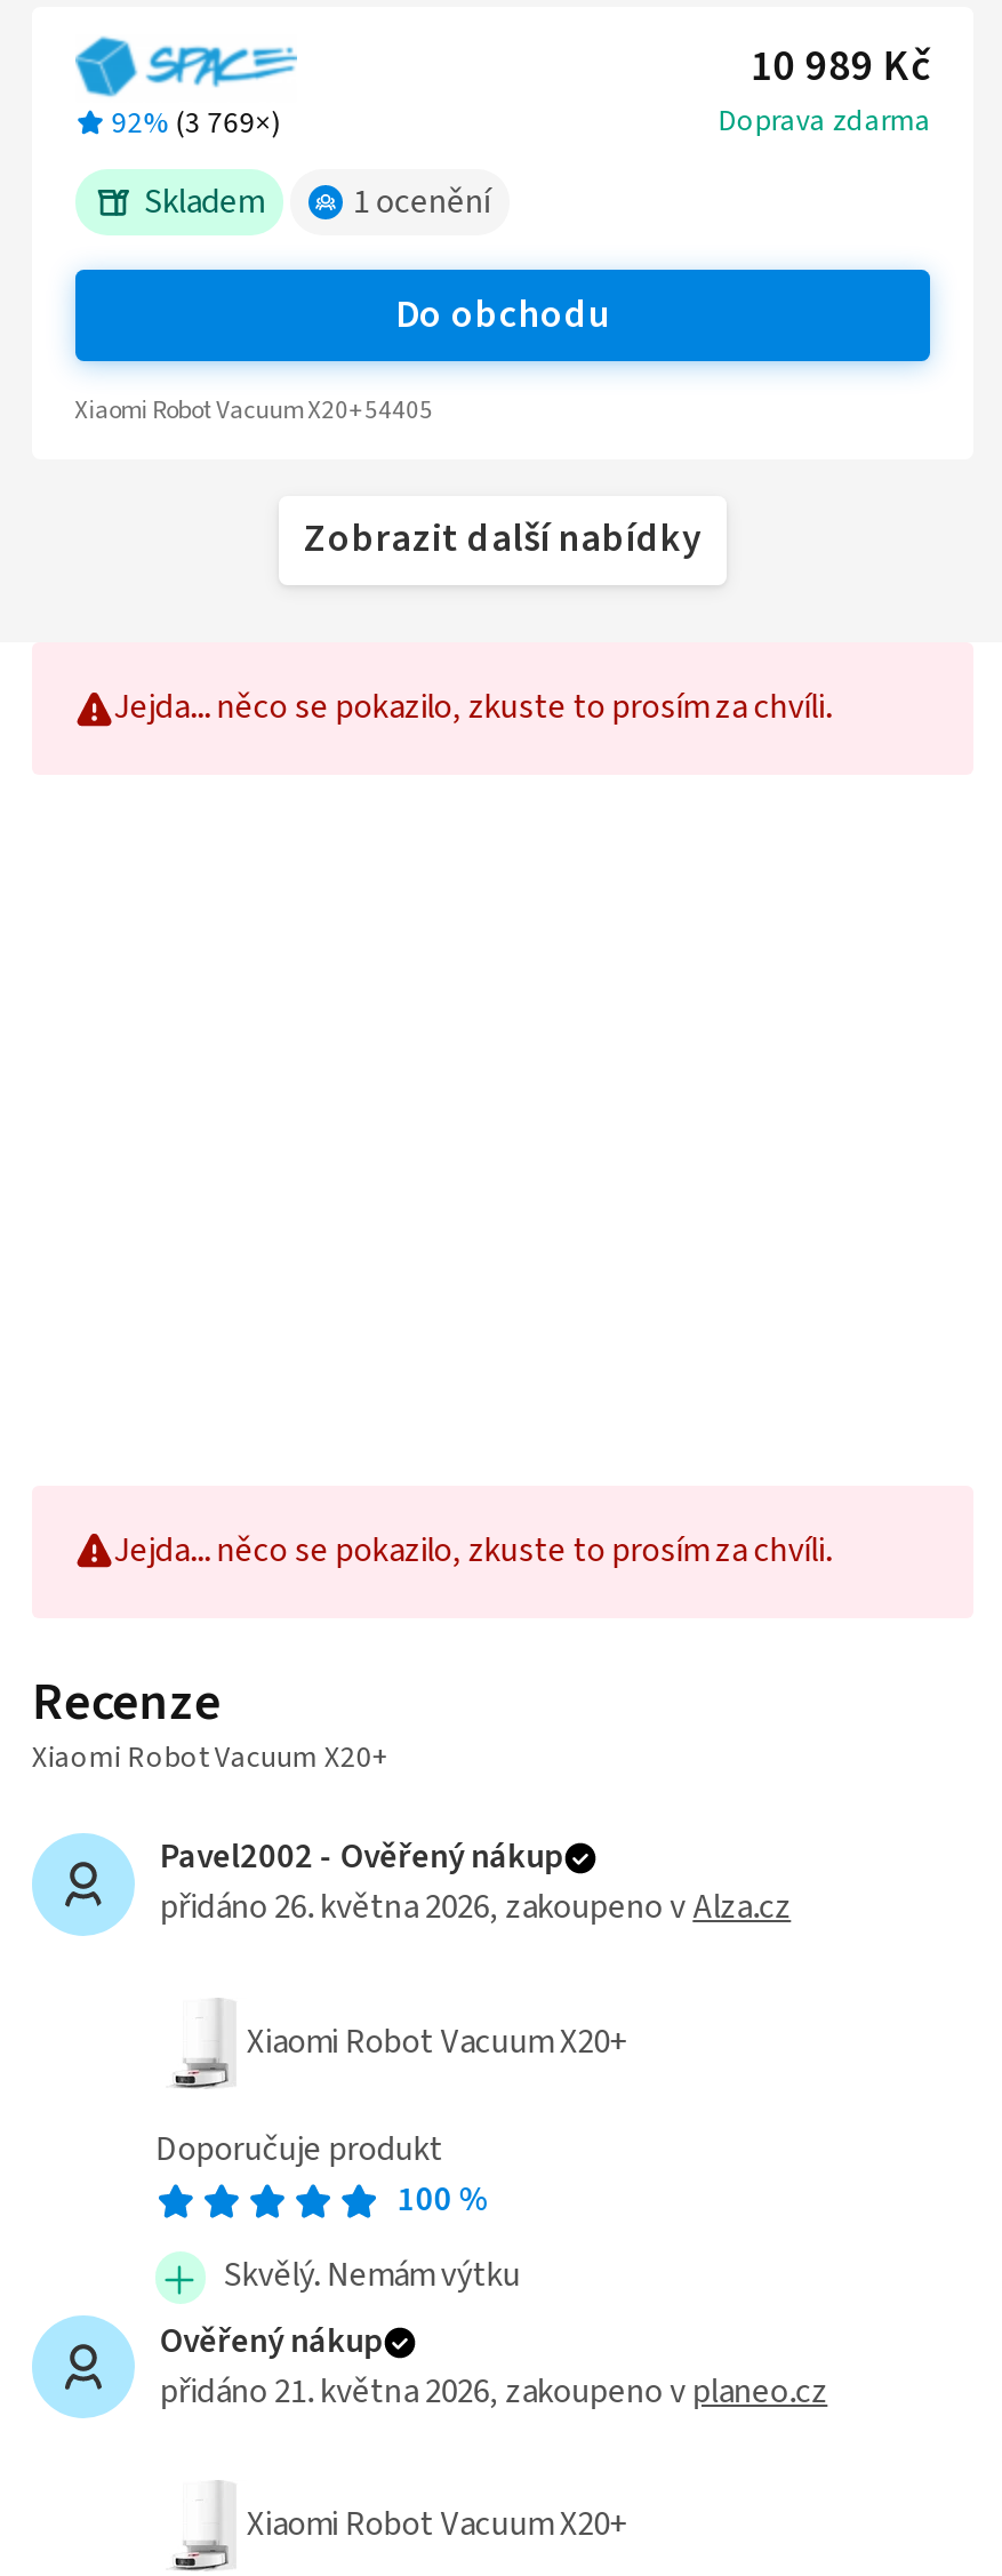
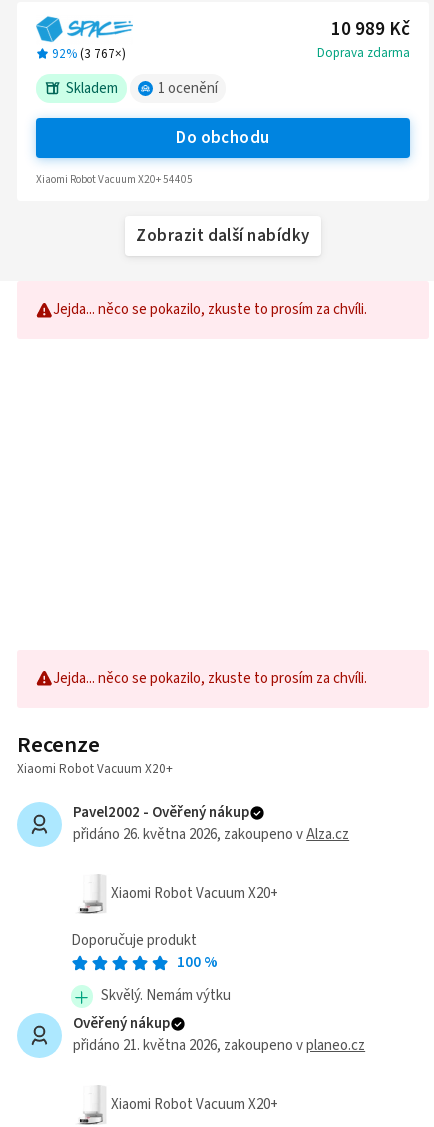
- 92% (3 769×)
+ 92% (3 767×)
